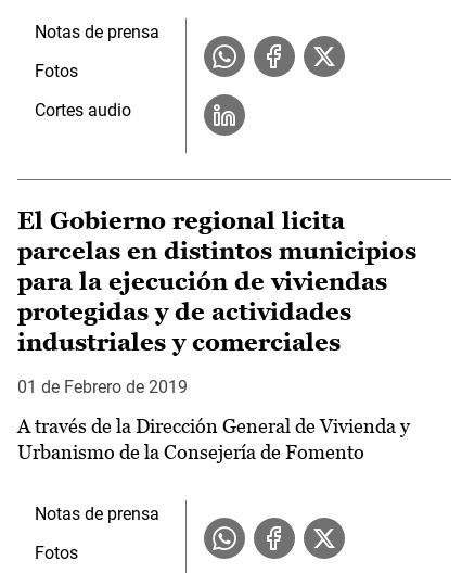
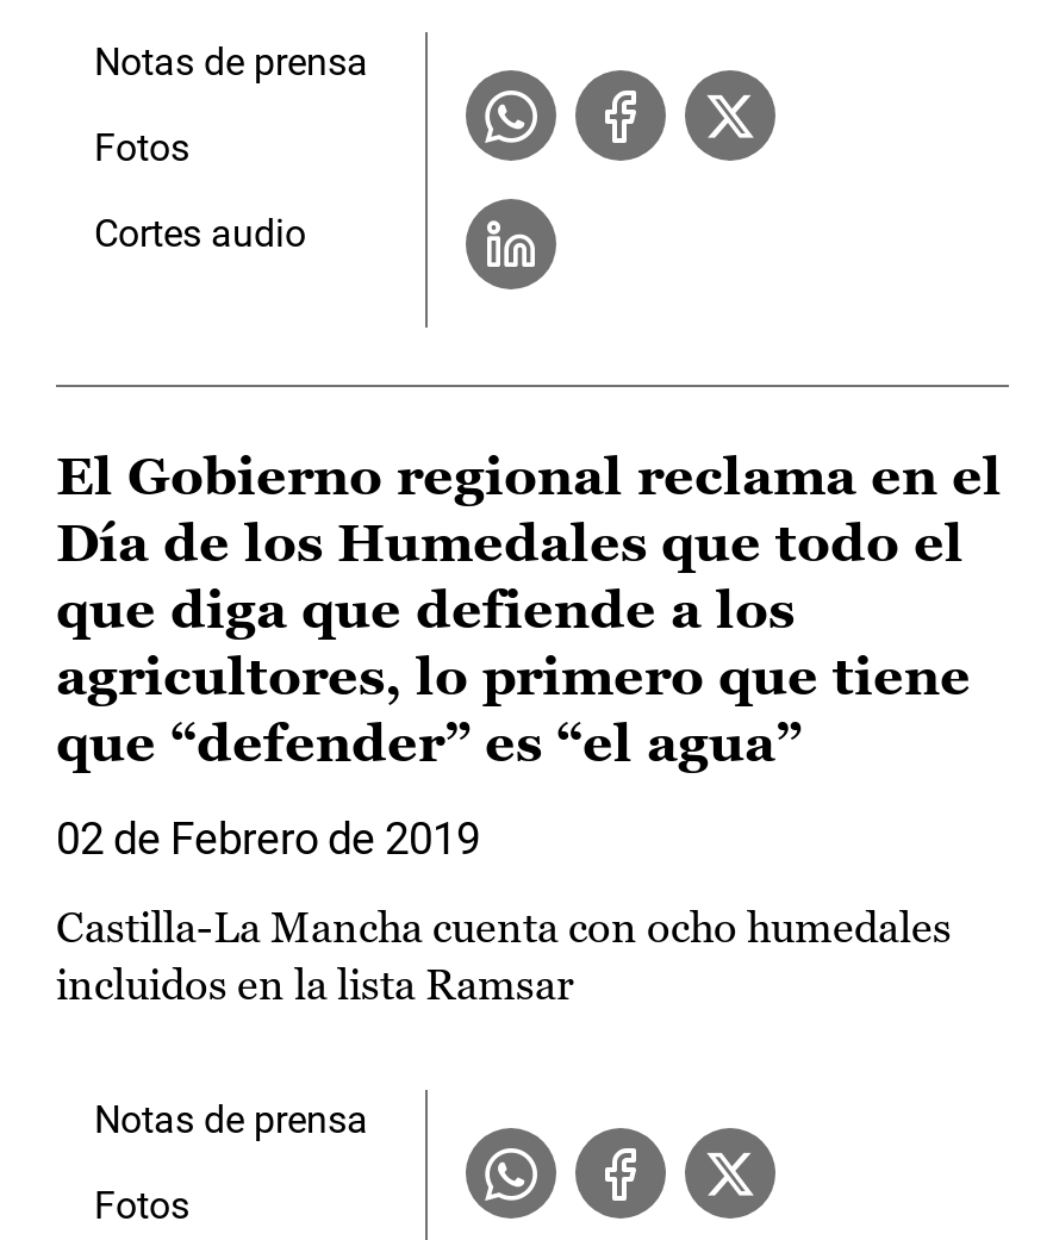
- El Gobierno regional licita
- parcelas en distintos municipios
- para la ejecución de viviendas
- protegidas y de actividades
- industriales y comerciales
+ El Gobierno regional reclama en el
+ Día de los Humedales que todo el
+ que diga que defiende a los
+ agricultores, lo primero que tiene
+ que “defender” es “el agua”

- 01 de Febrero de 2019
+ 02 de Febrero de 2019

- A través de la Dirección General de Vivienda y
- Urbanismo de la Consejería de Fomento
+ Castilla-La Mancha cuenta con ocho humedales
+ incluidos en la lista Ramsar
